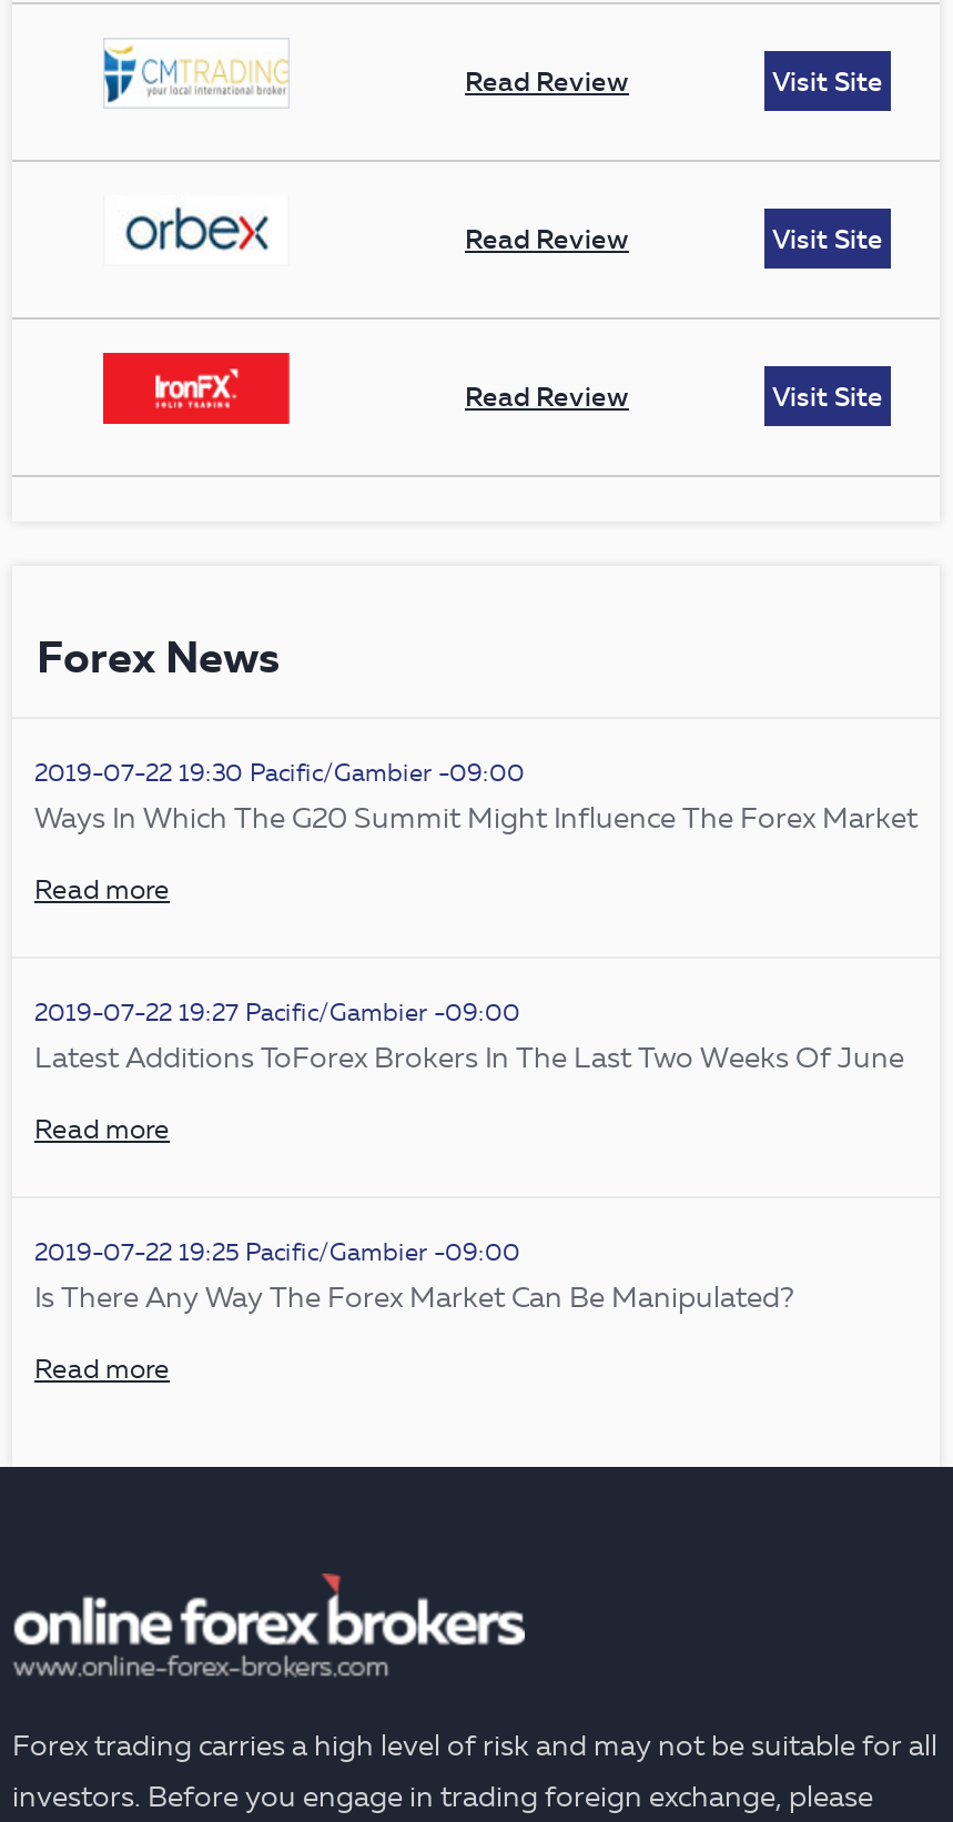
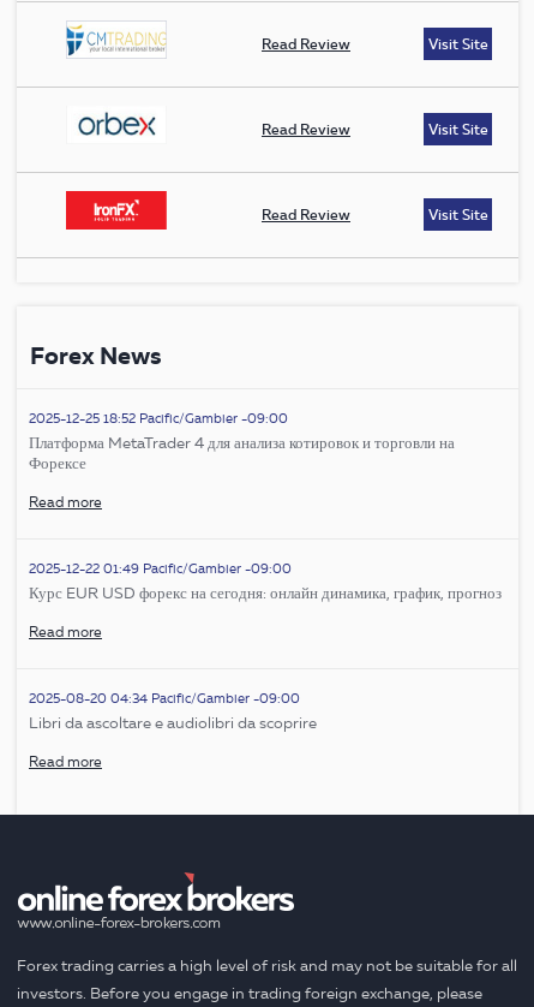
- 2019-07-22 19:30 Pacific/Gambier -09:00
- Ways In Which The G20 Summit Might Influence The Forex Market
+ 2025-12-25 18:52 Pacific/Gambier -09:00
+ Платформа MetaTrader 4 для анализа котировок и торговли на
+ Форексе

- 2019-07-22 19:27 Pacific/Gambier -09:00
- Latest Additions ToForex Brokers In The Last Two Weeks Of June
+ 2025-12-22 01:49 Pacific/Gambier -09:00
+ Курс EUR USD форекс на сегодня: онлайн динамика, график, прогноз

- 2019-07-22 19:25 Pacific/Gambier -09:00
- Is There Any Way The Forex Market Can Be Manipulated?
+ 2025-08-20 04:34 Pacific/Gambier -09:00
+ Libri da ascoltare e audiolibri da scoprire
